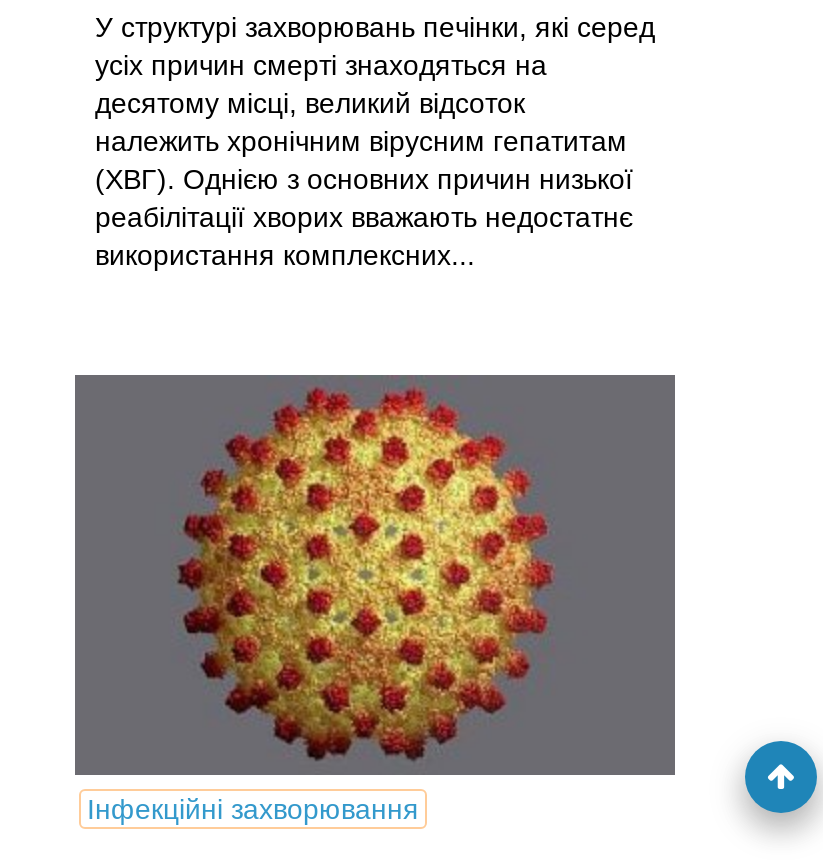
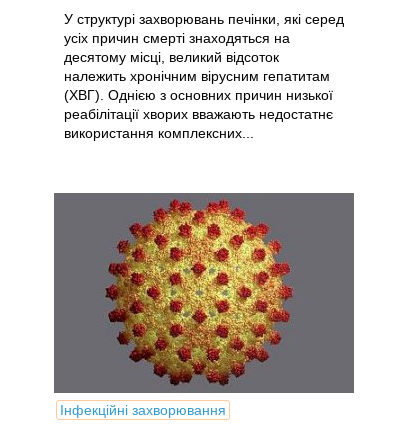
- [image]
